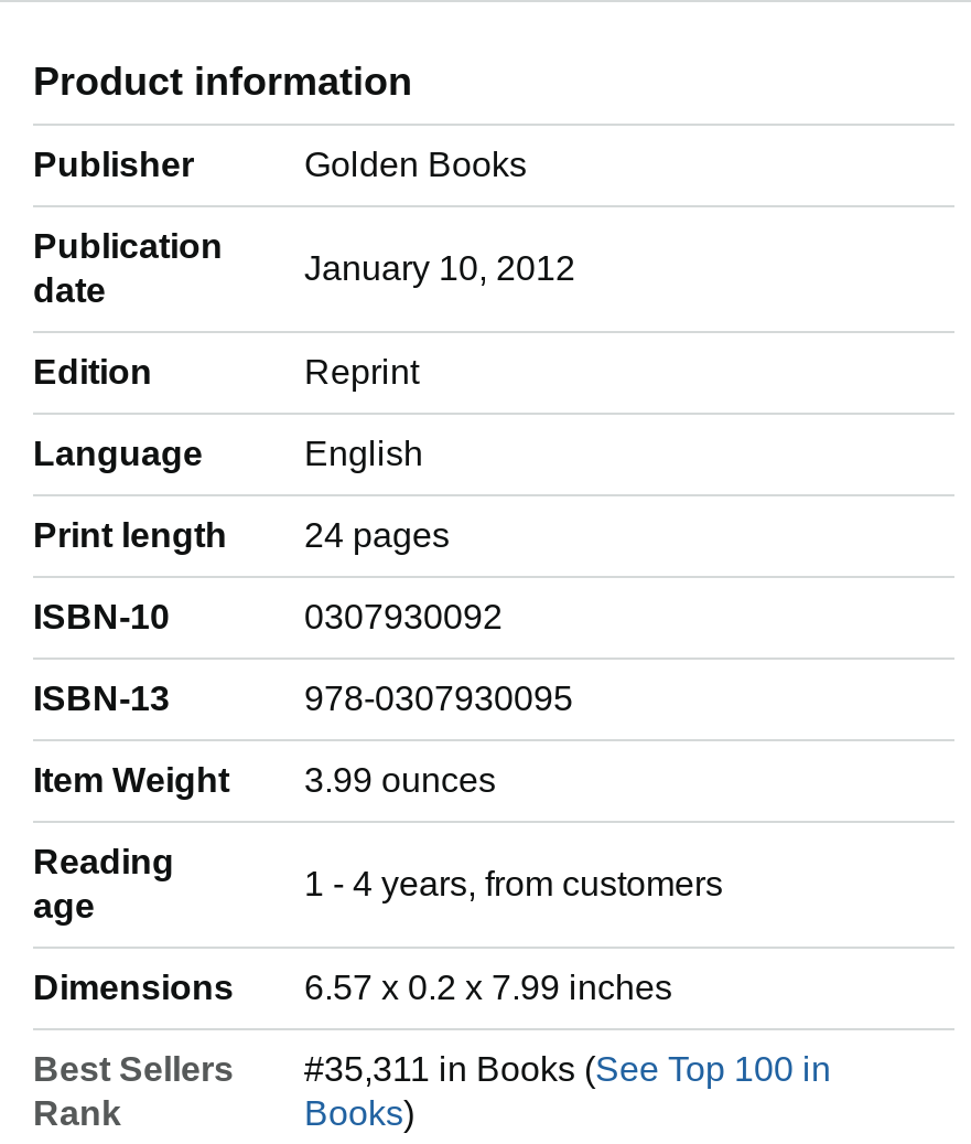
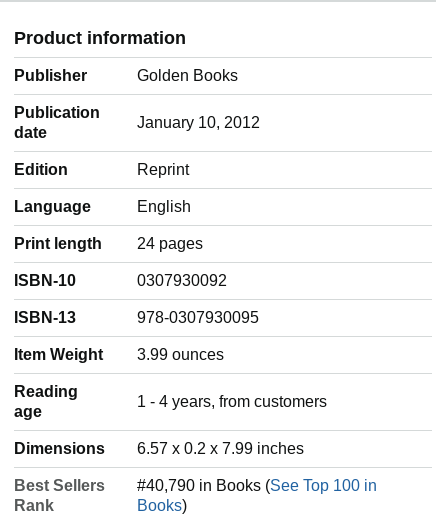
- #35,311 in Books (See Top 100 in
+ #40,790 in Books (See Top 100 in
